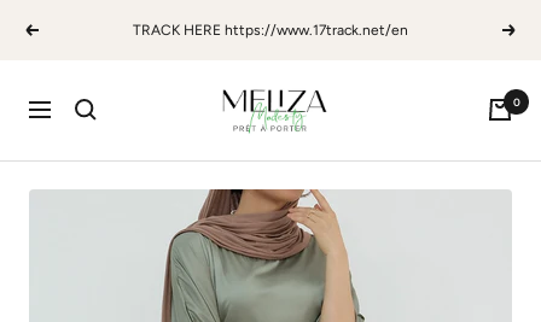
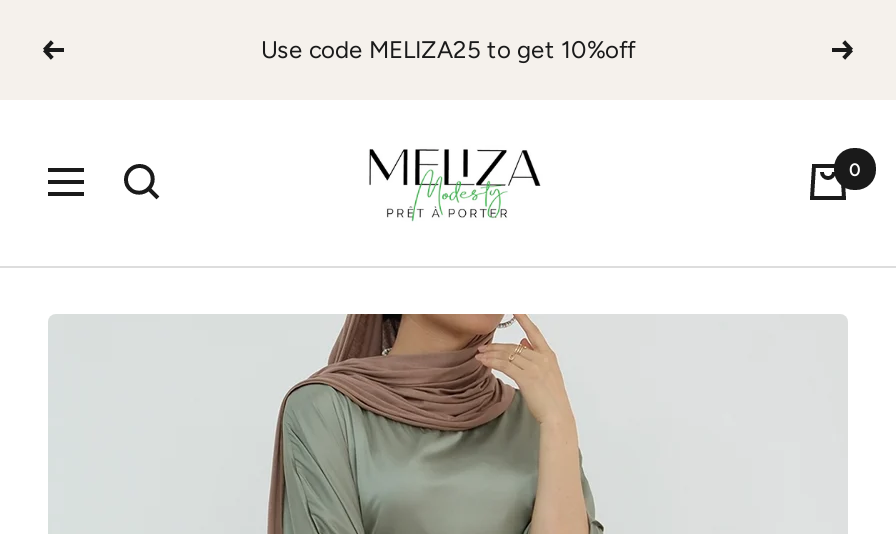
- TRACK HERE https://www.17track.net/en
+ Use code MELIZA25 to get 10%off
